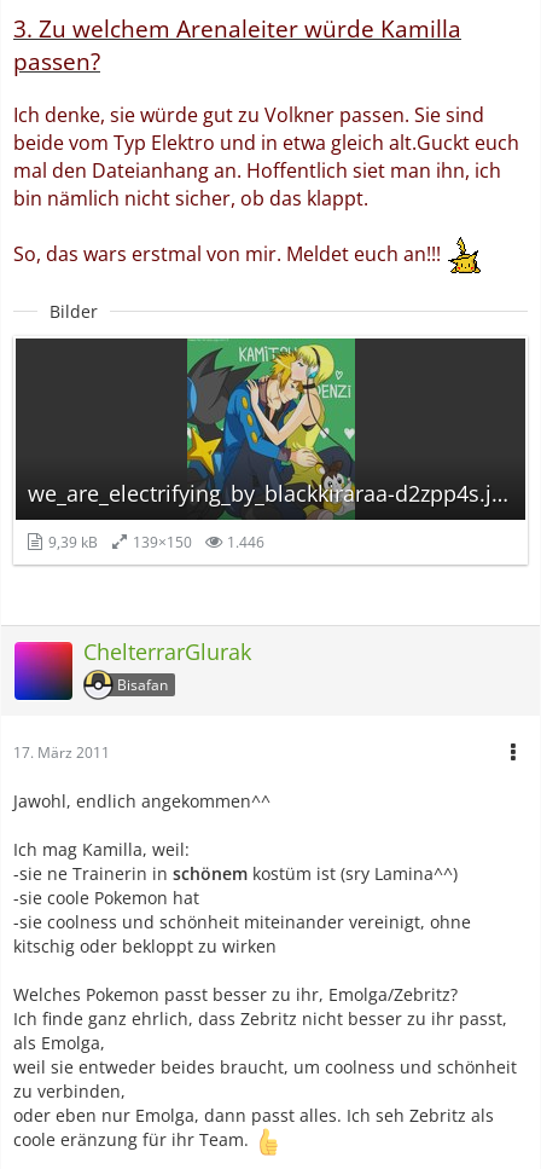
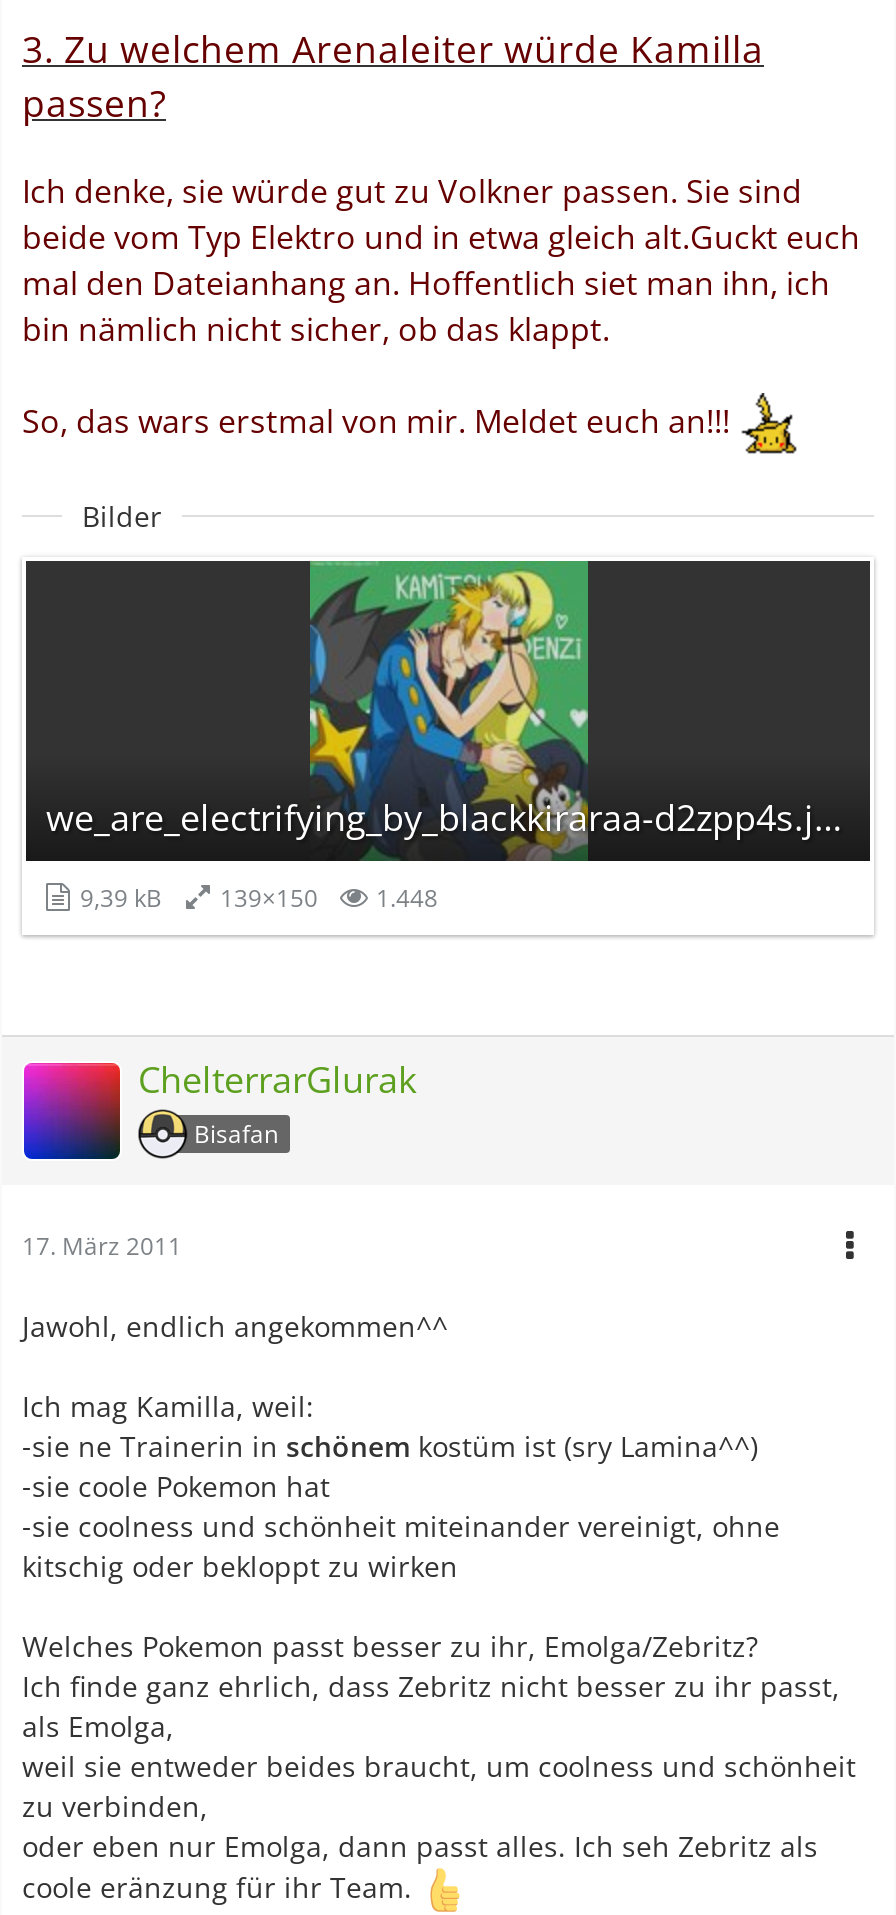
- 9,39 kB 139×150 1.446
+ 9,39 kB 139×150 1.448
